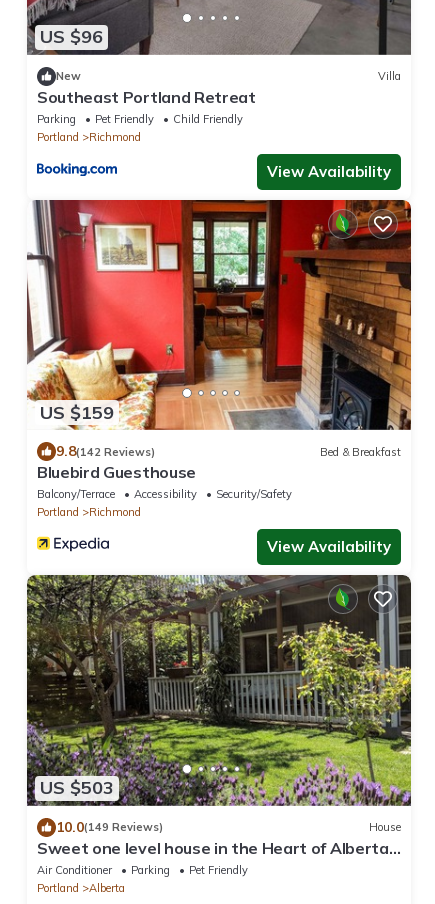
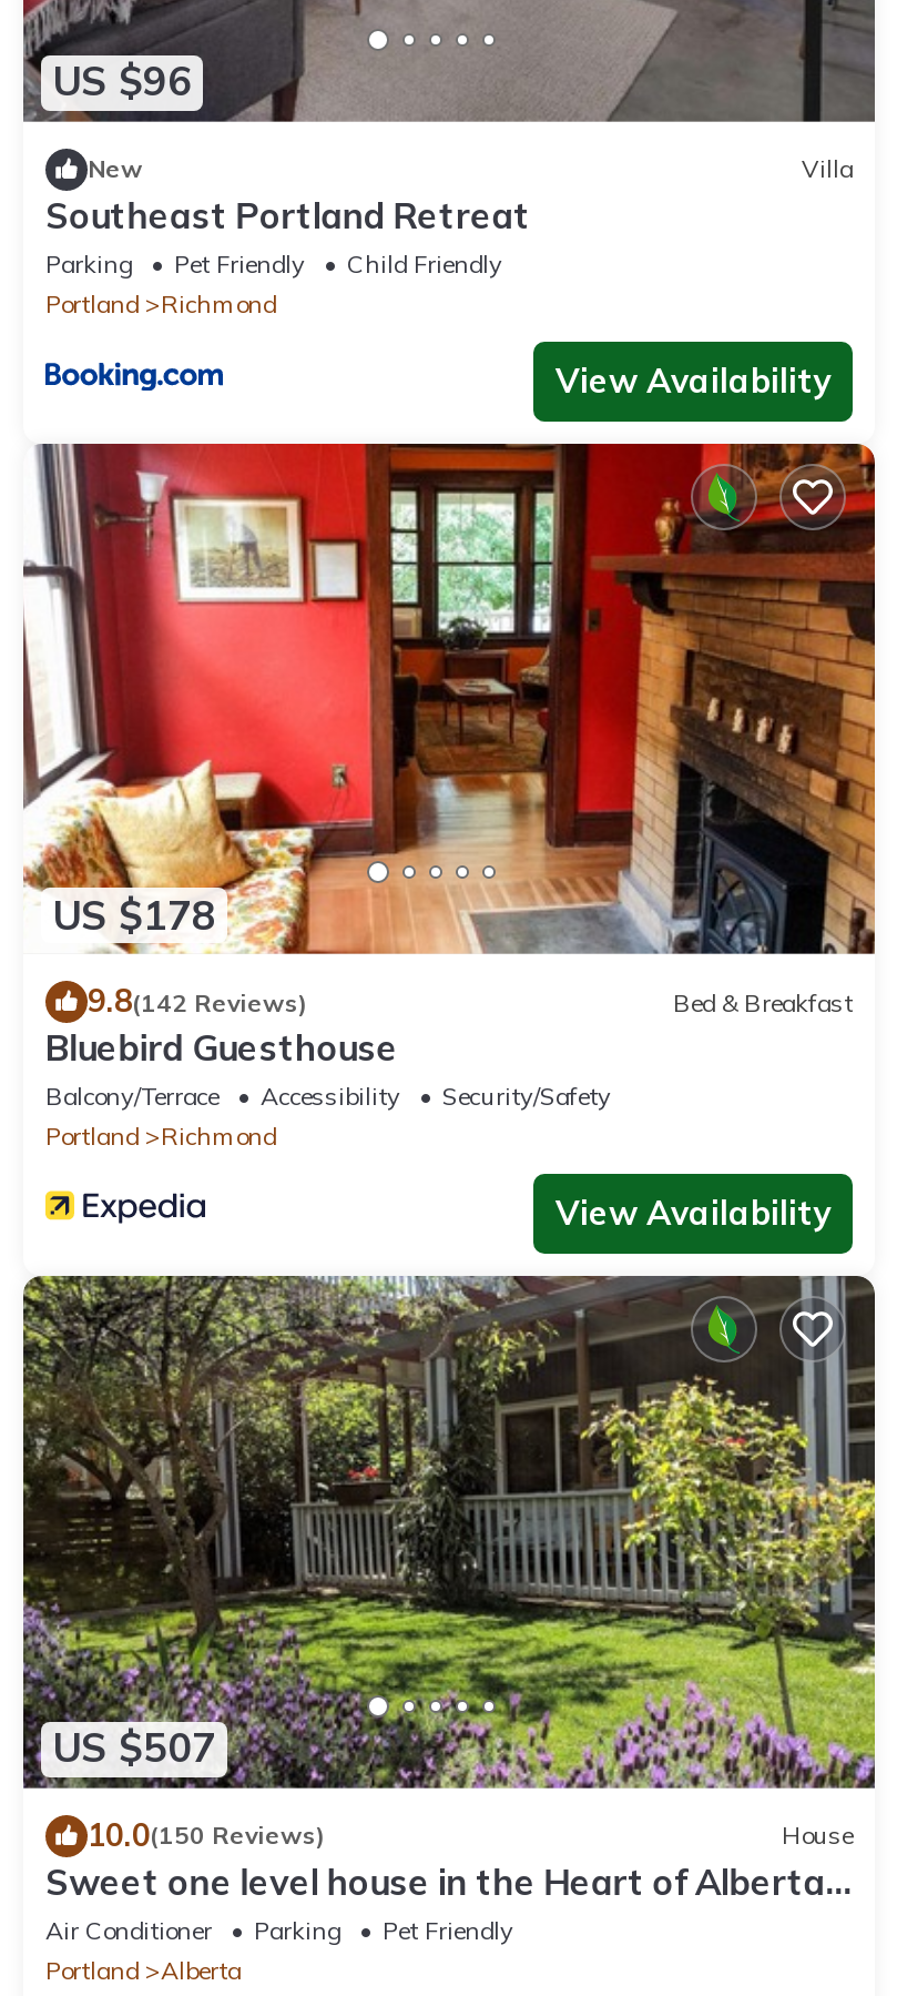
- US $159
+ US $178

- US $503
+ US $507

- 10.0(149 Reviews)
+ 10.0(150 Reviews)
